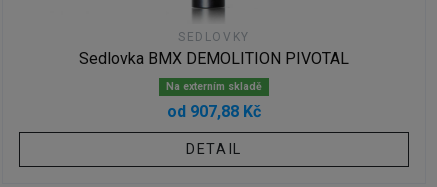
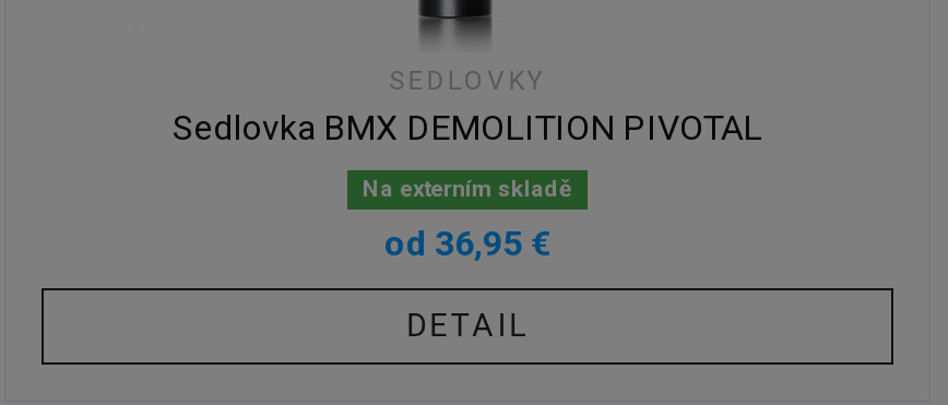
- od 907,88 Kč
+ od 36,95 €
